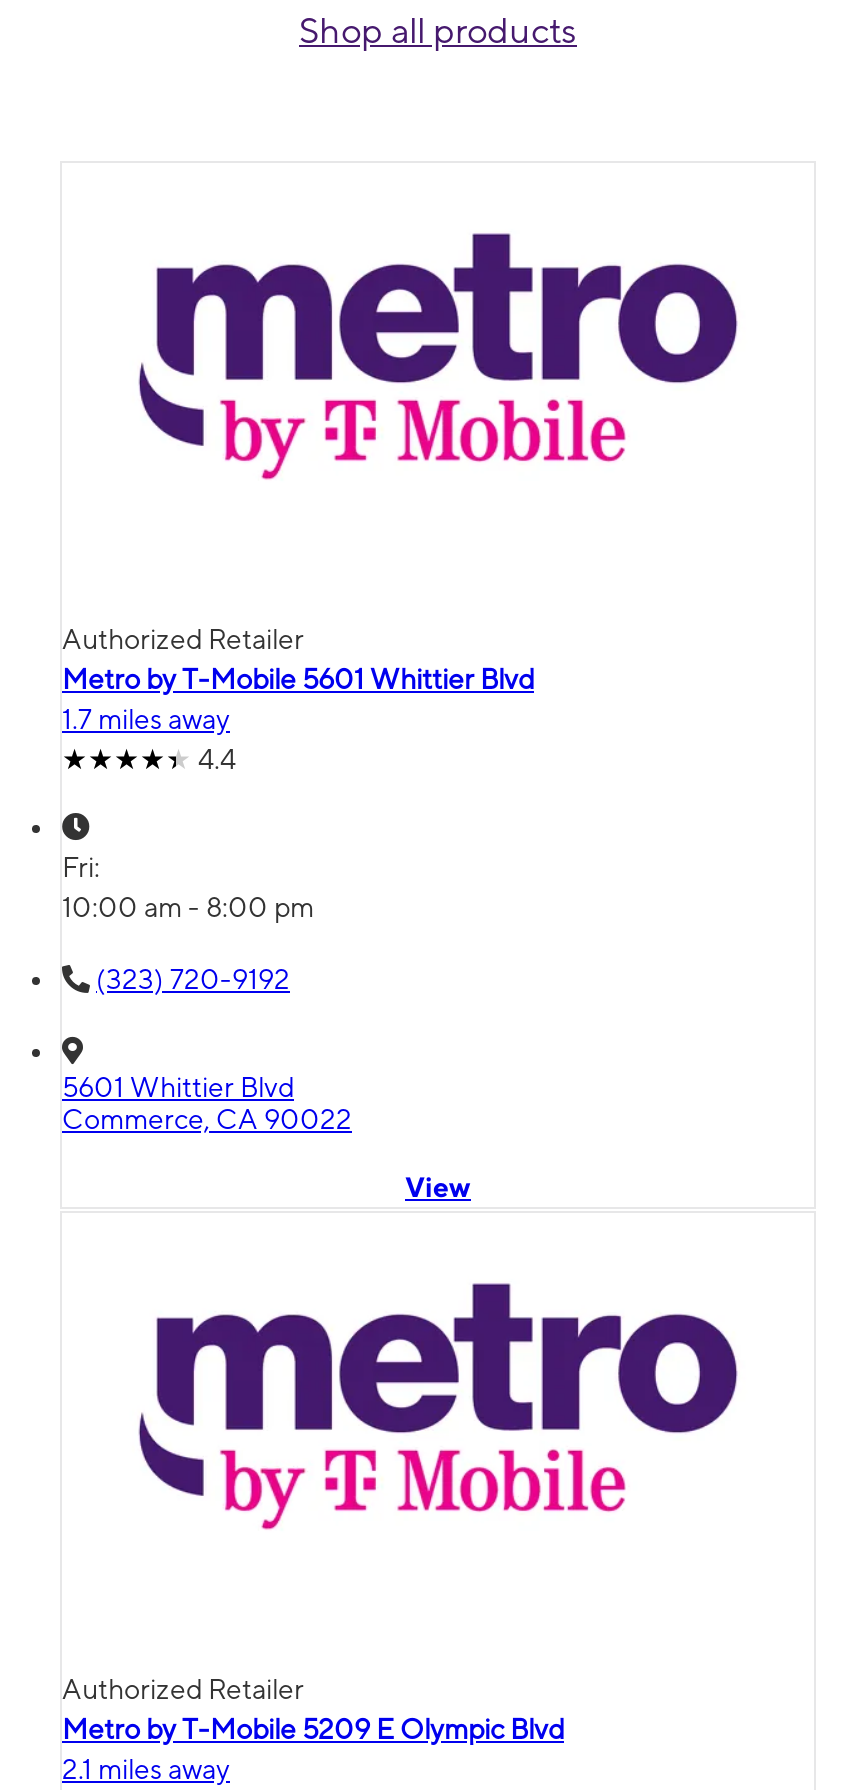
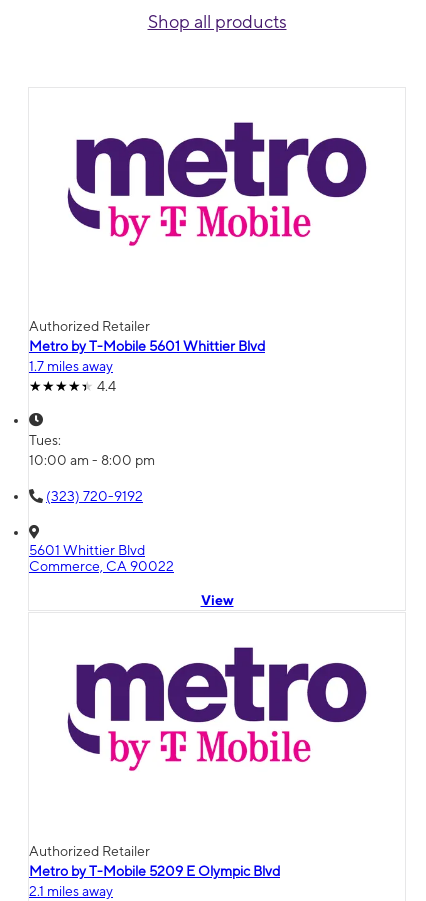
- Fri:
+ Tues:
